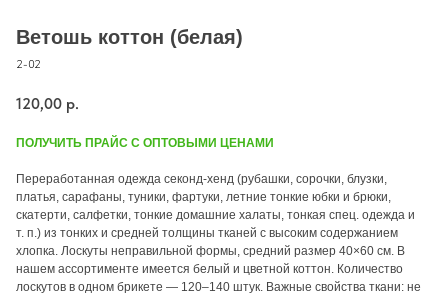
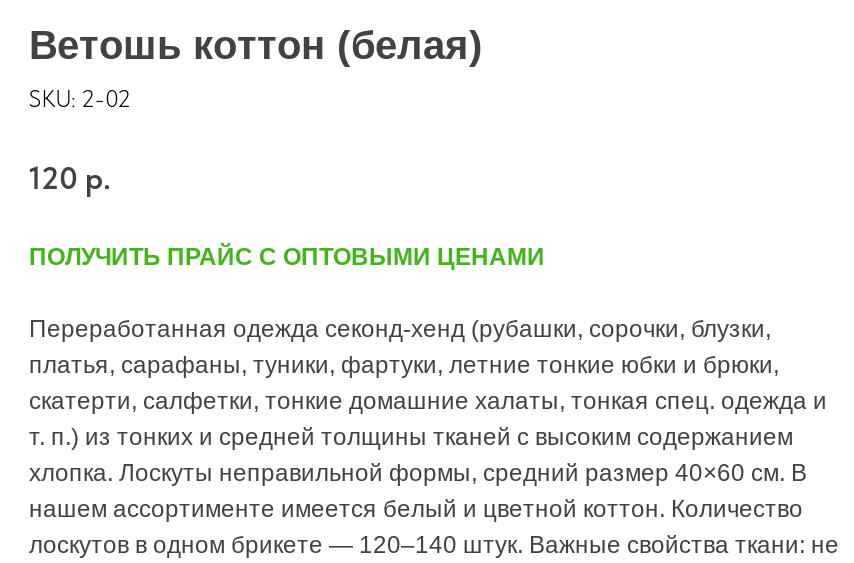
- 2-02
+ SKU: 2-02

- 120,00 р.
+ 120 р.
